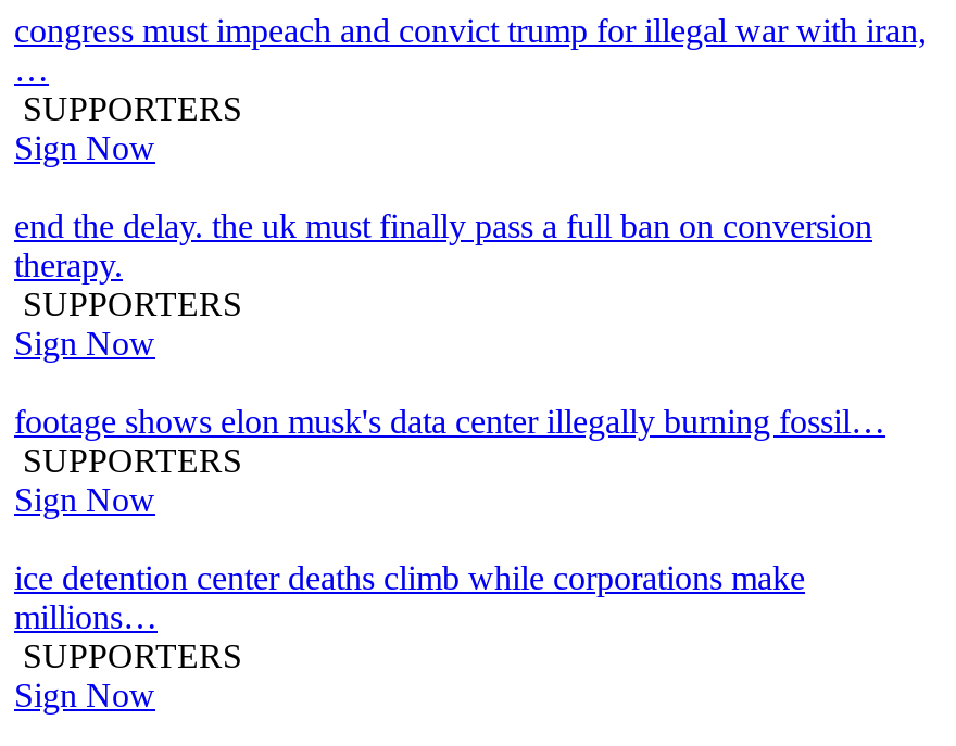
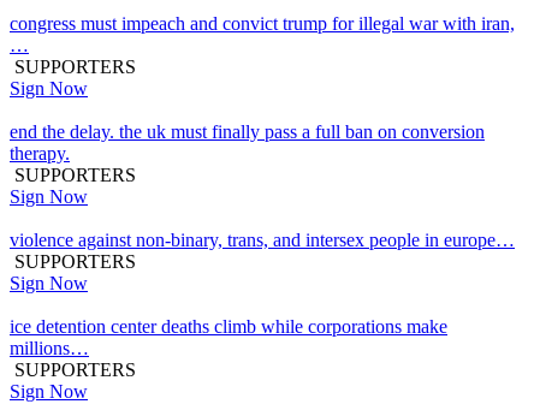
- footage shows elon musk's data center illegally burning fossil…
+ violence against non-binary, trans, and intersex people in europe…
